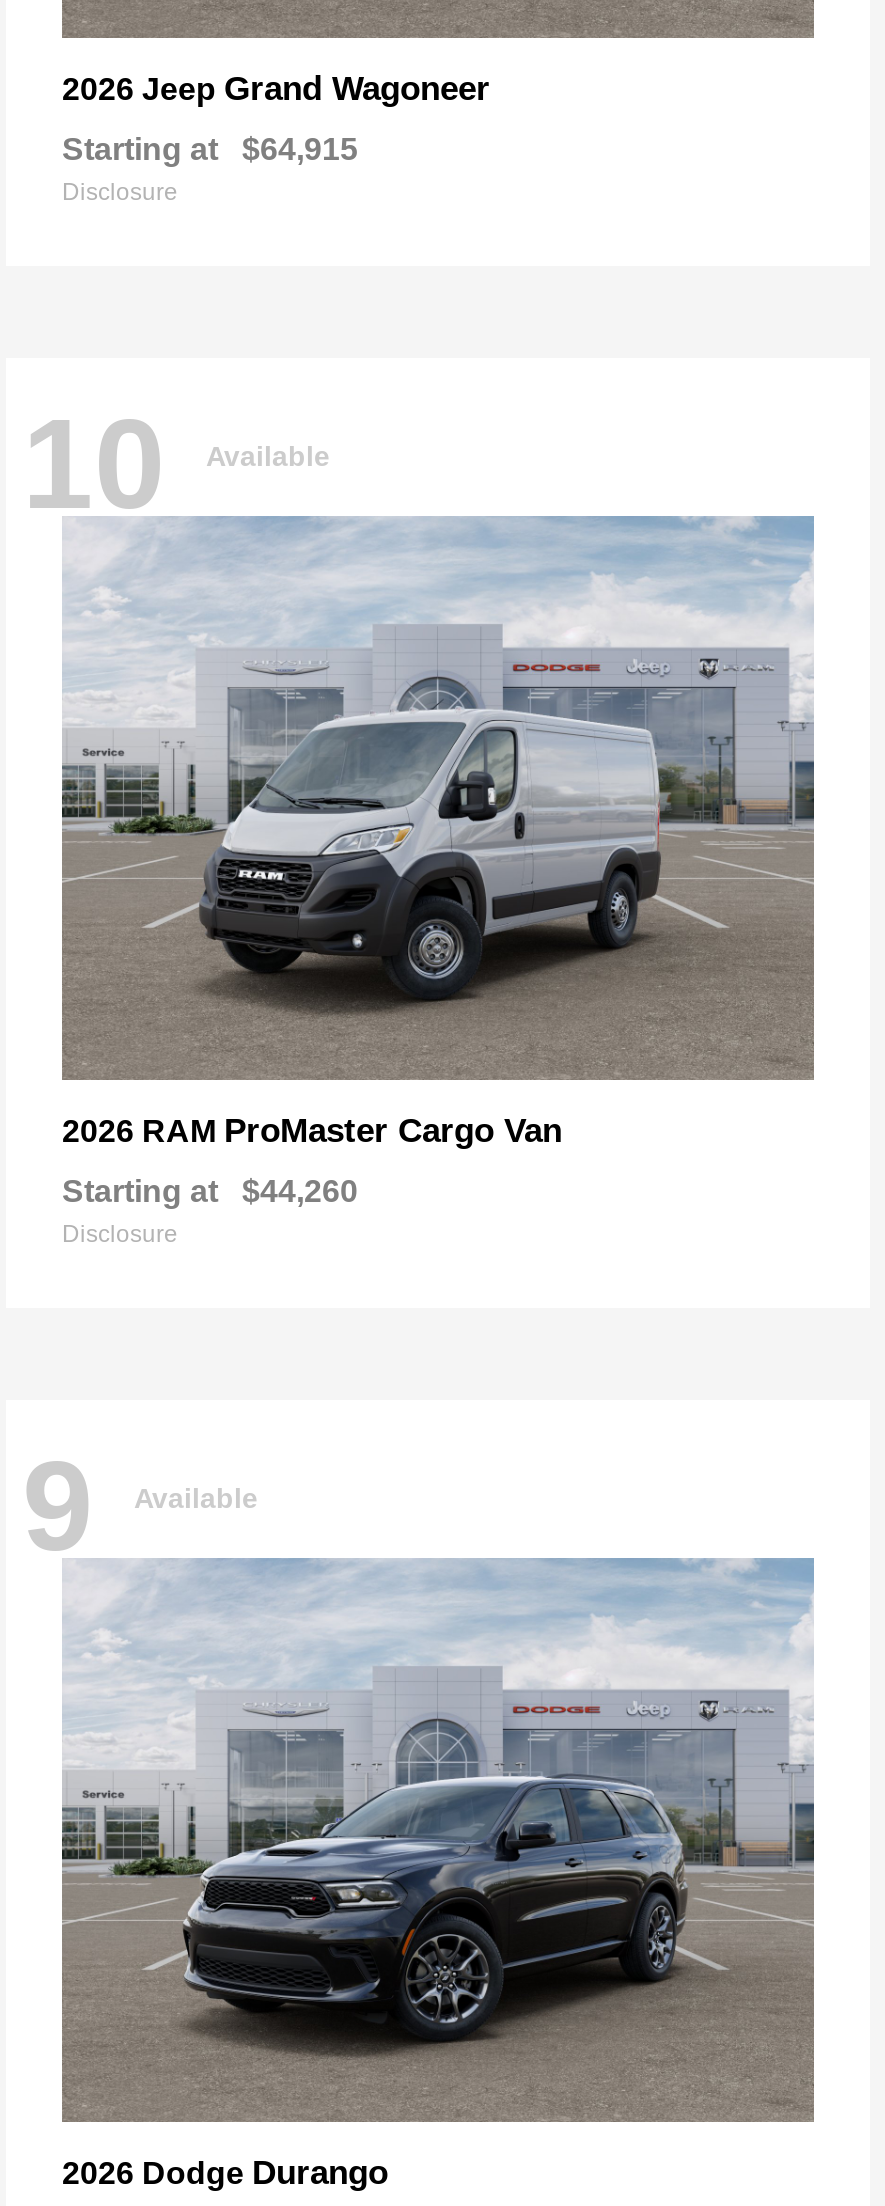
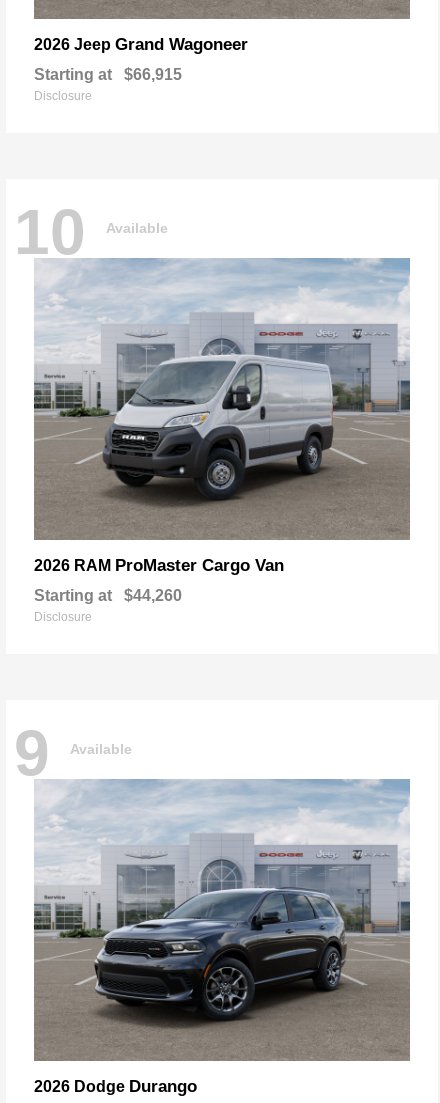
- Starting at $64,915
+ Starting at $66,915
